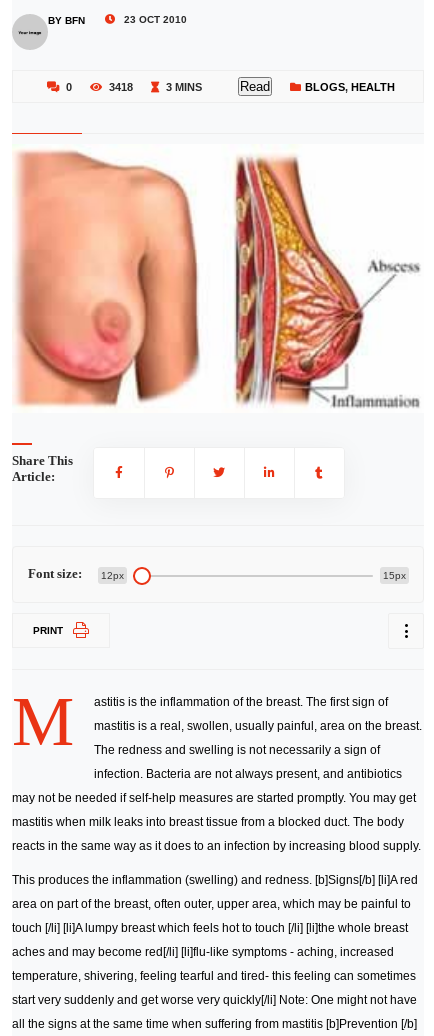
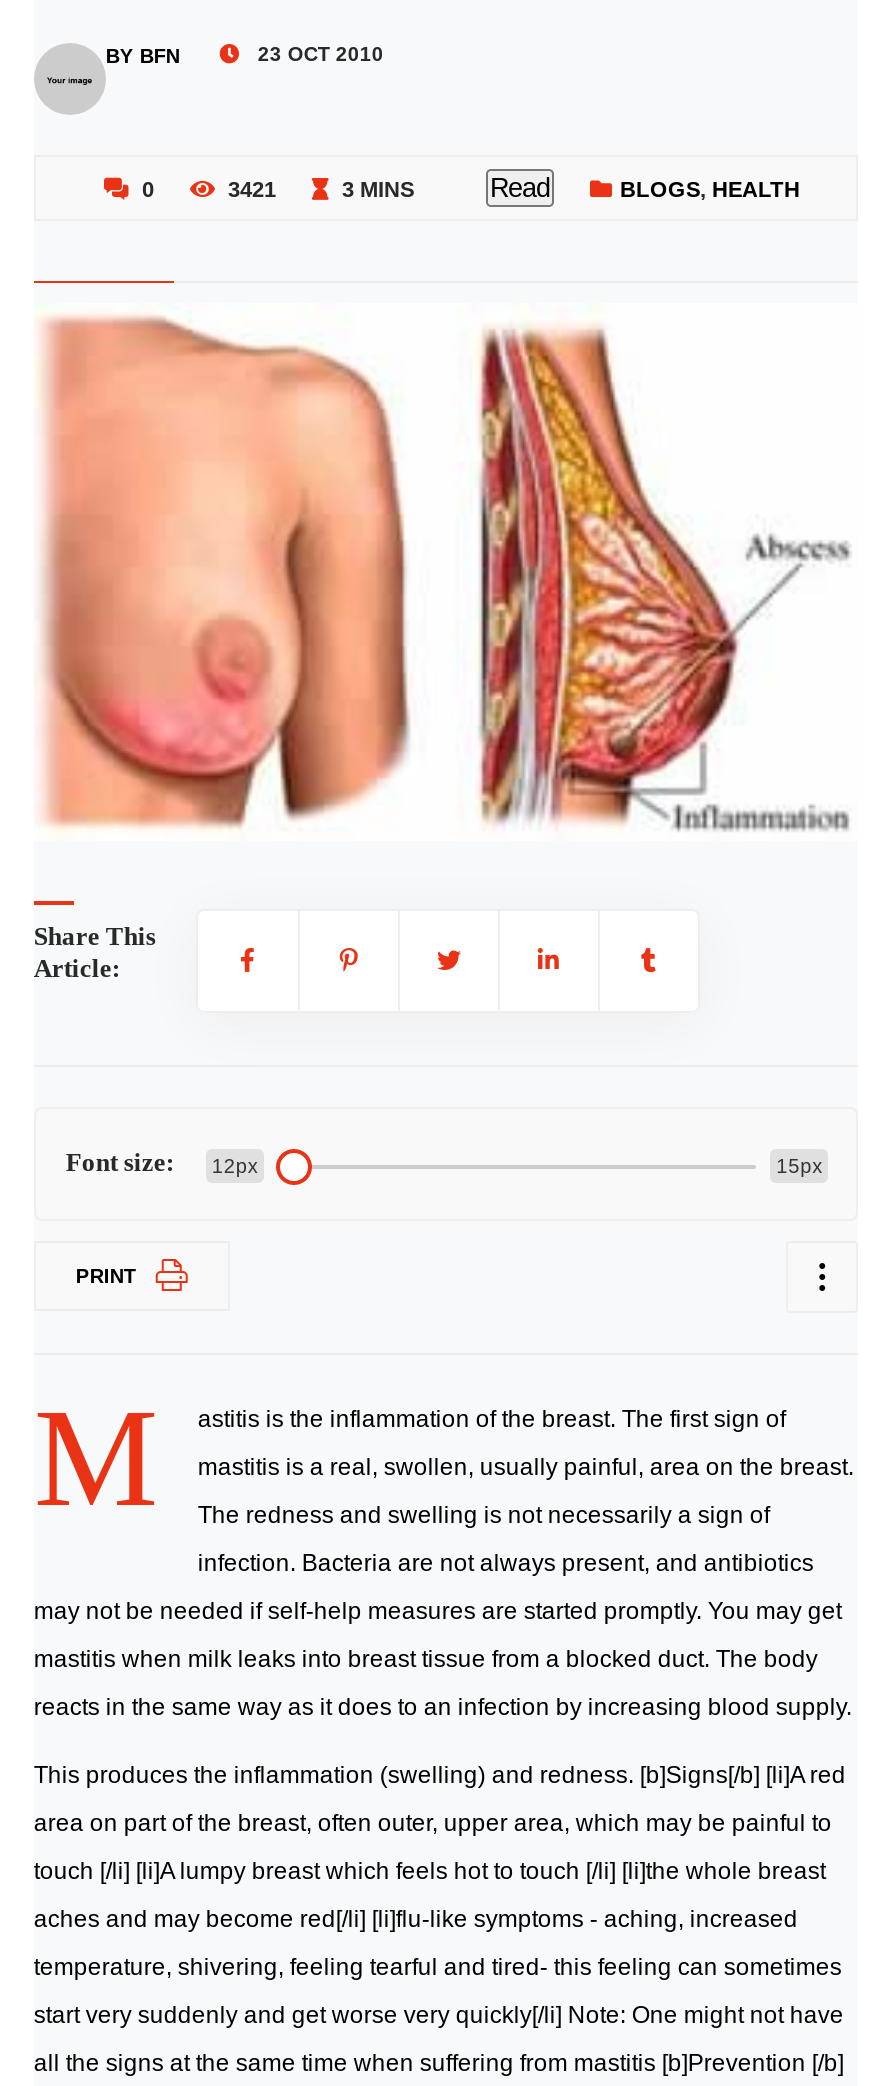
- 3418
+ 3421
